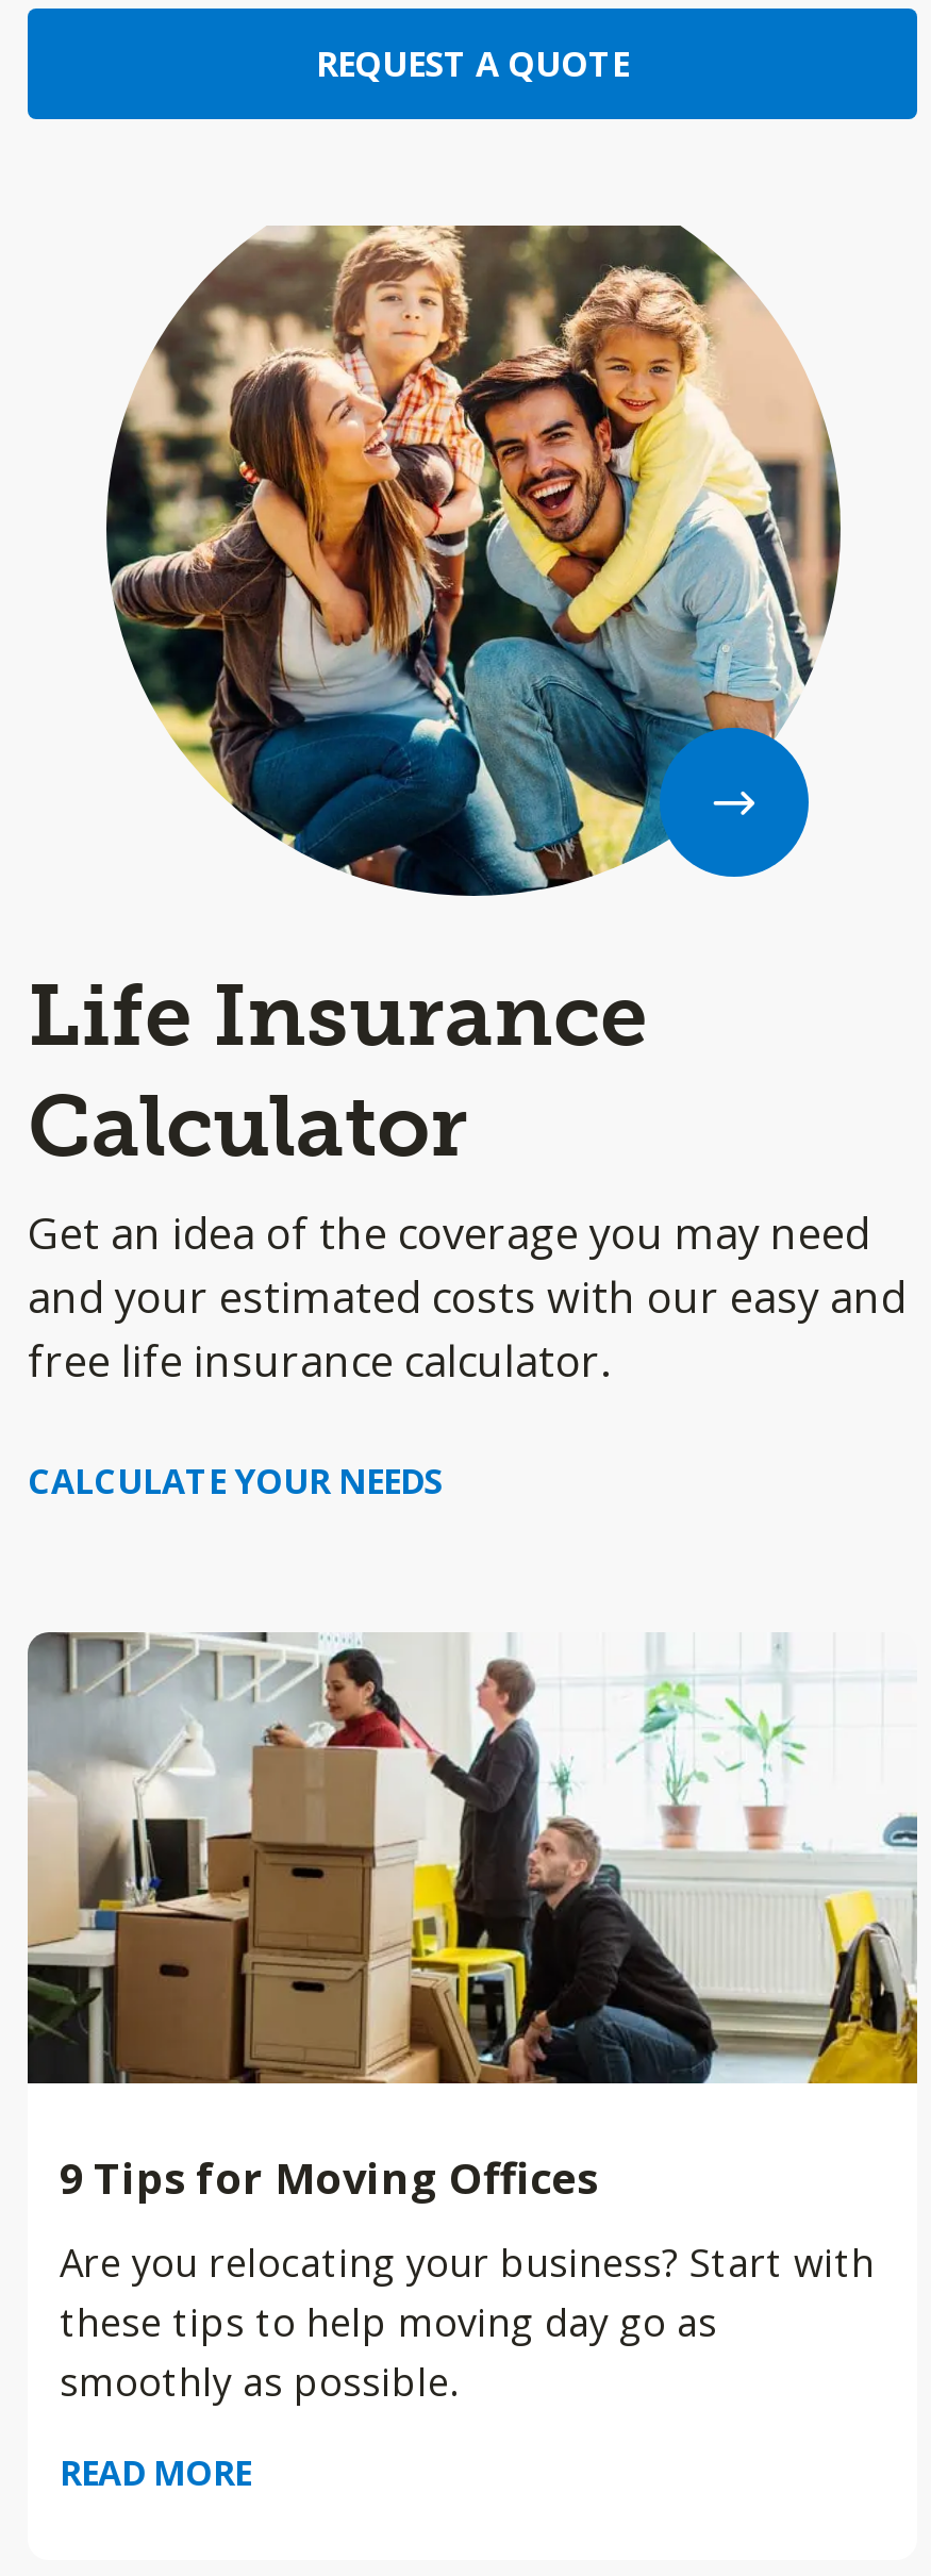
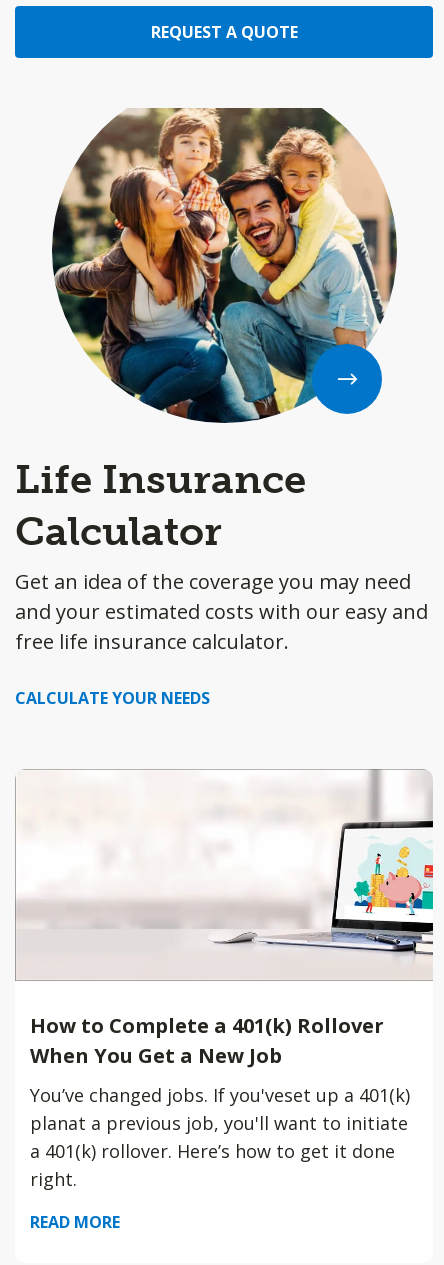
- [image]
- 9 Tips for Moving Offices
+ [image]
+ How to Complete a 401(k) Rollover
+ When You Get a New Job

- Are you relocating your business? Start with
- these tips to help moving day go as
- smoothly as possible.
+ You’ve changed jobs. If you'veset up a 401(k)
+ planat a previous job, you'll want to initiate
+ a 401(k) rollover. Here’s how to get it done
+ right.
